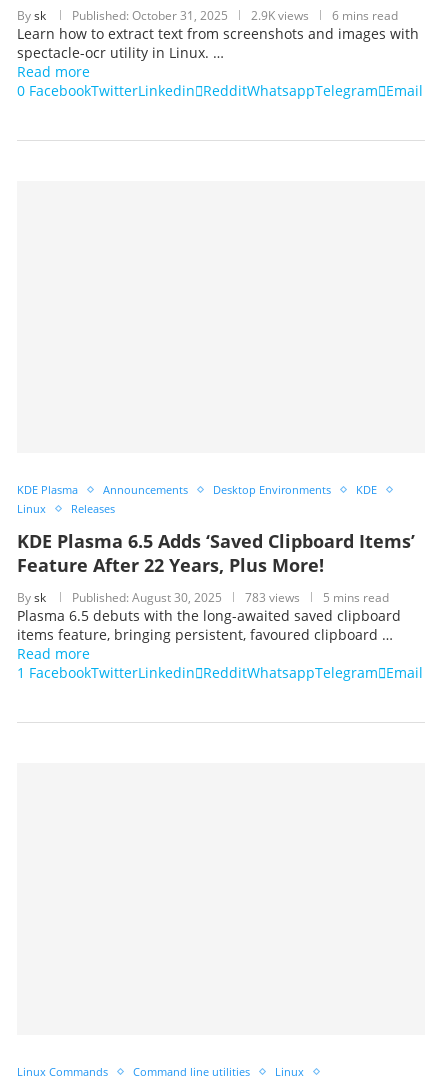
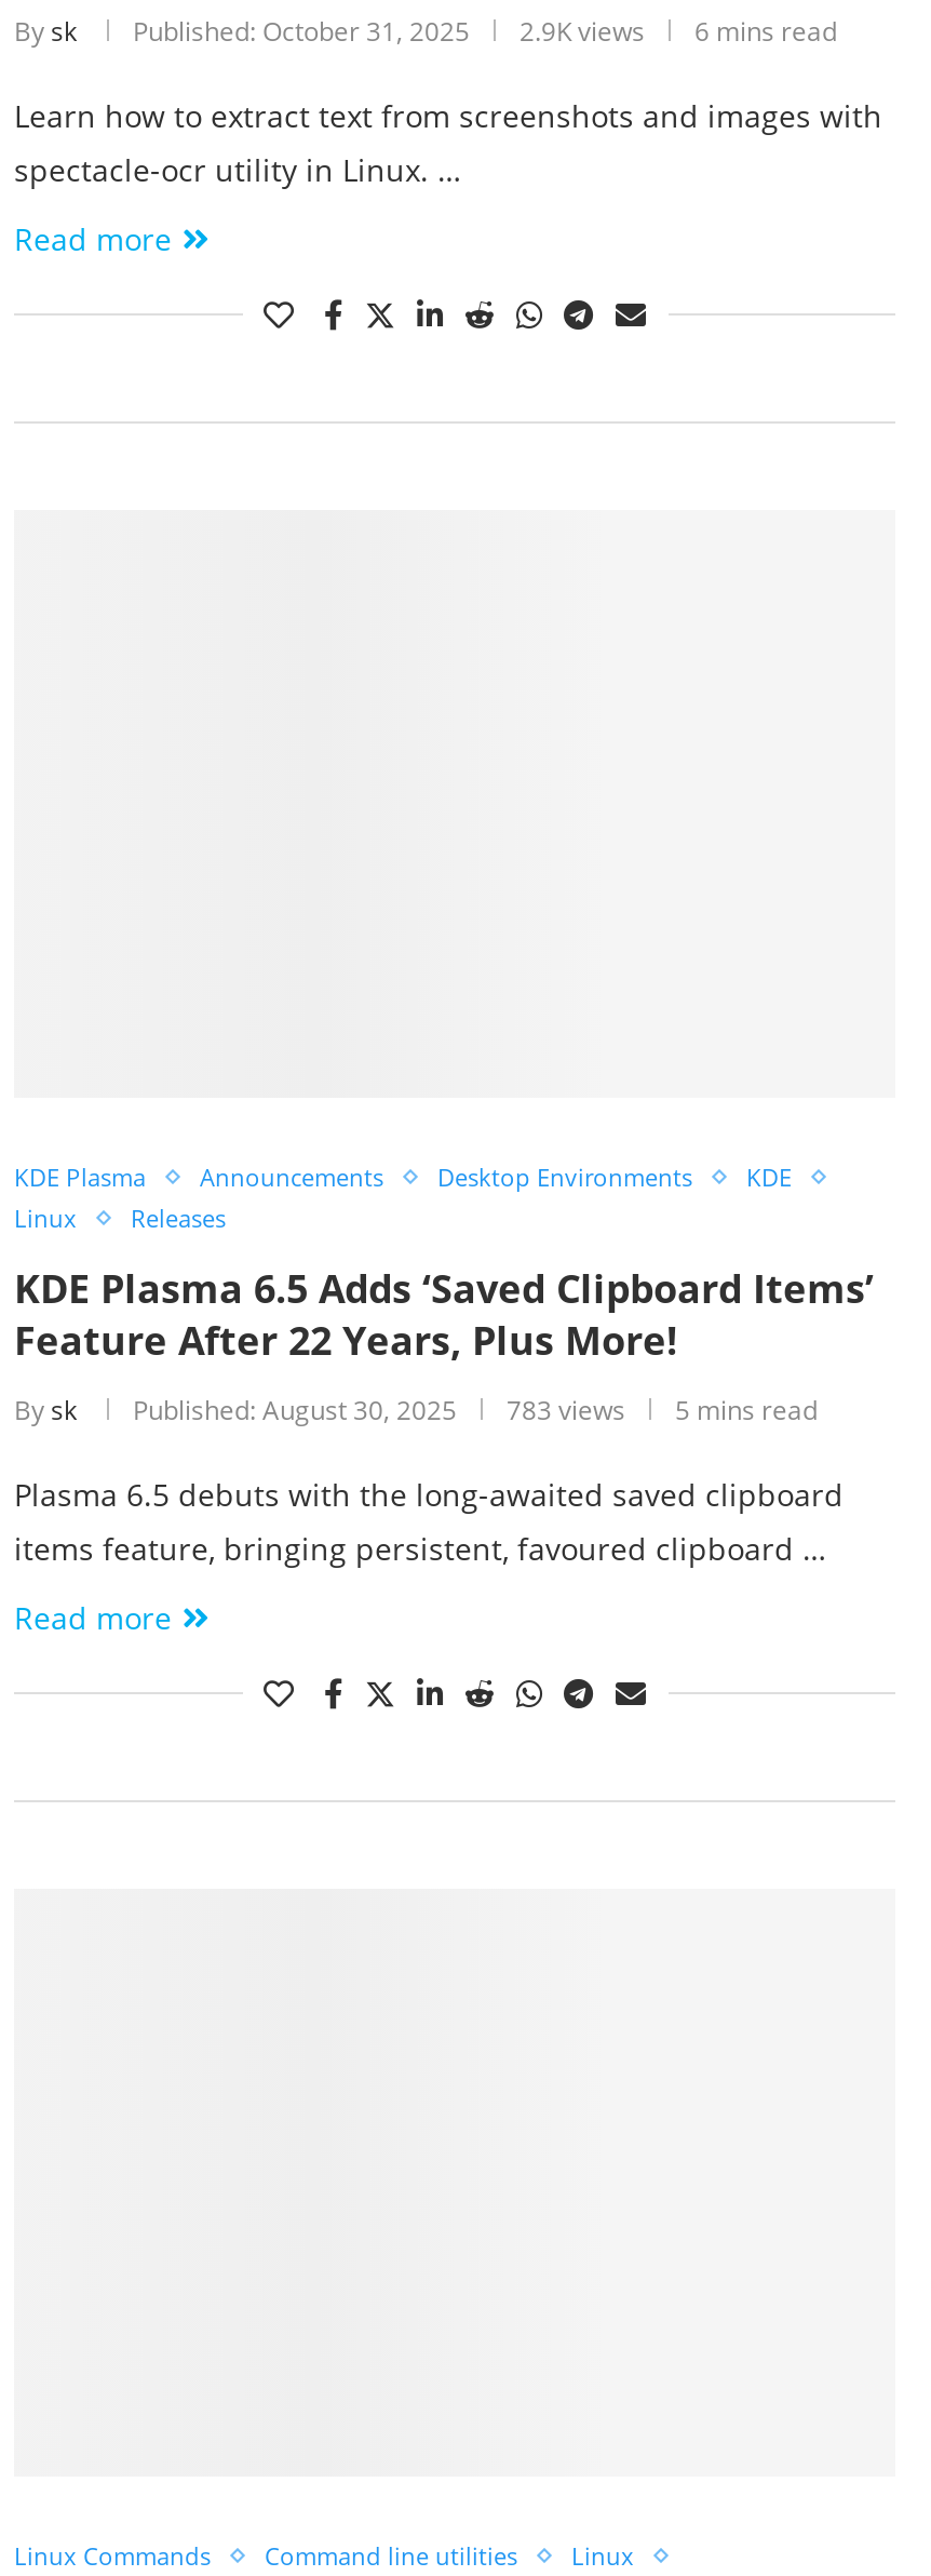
- 0 FacebookTwitterLinkedin RedditWhatsappTelegram Email

- 1 FacebookTwitterLinkedin RedditWhatsappTelegram Email
